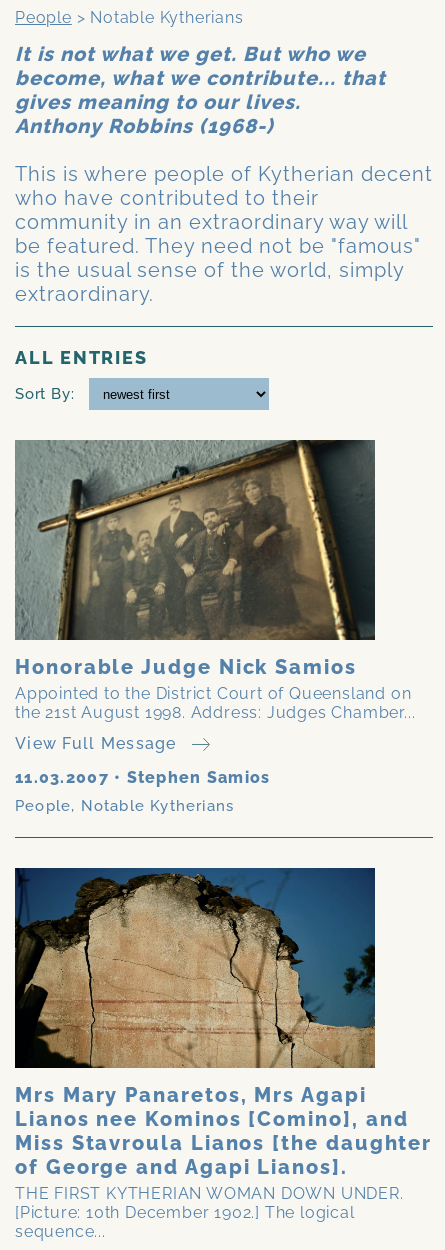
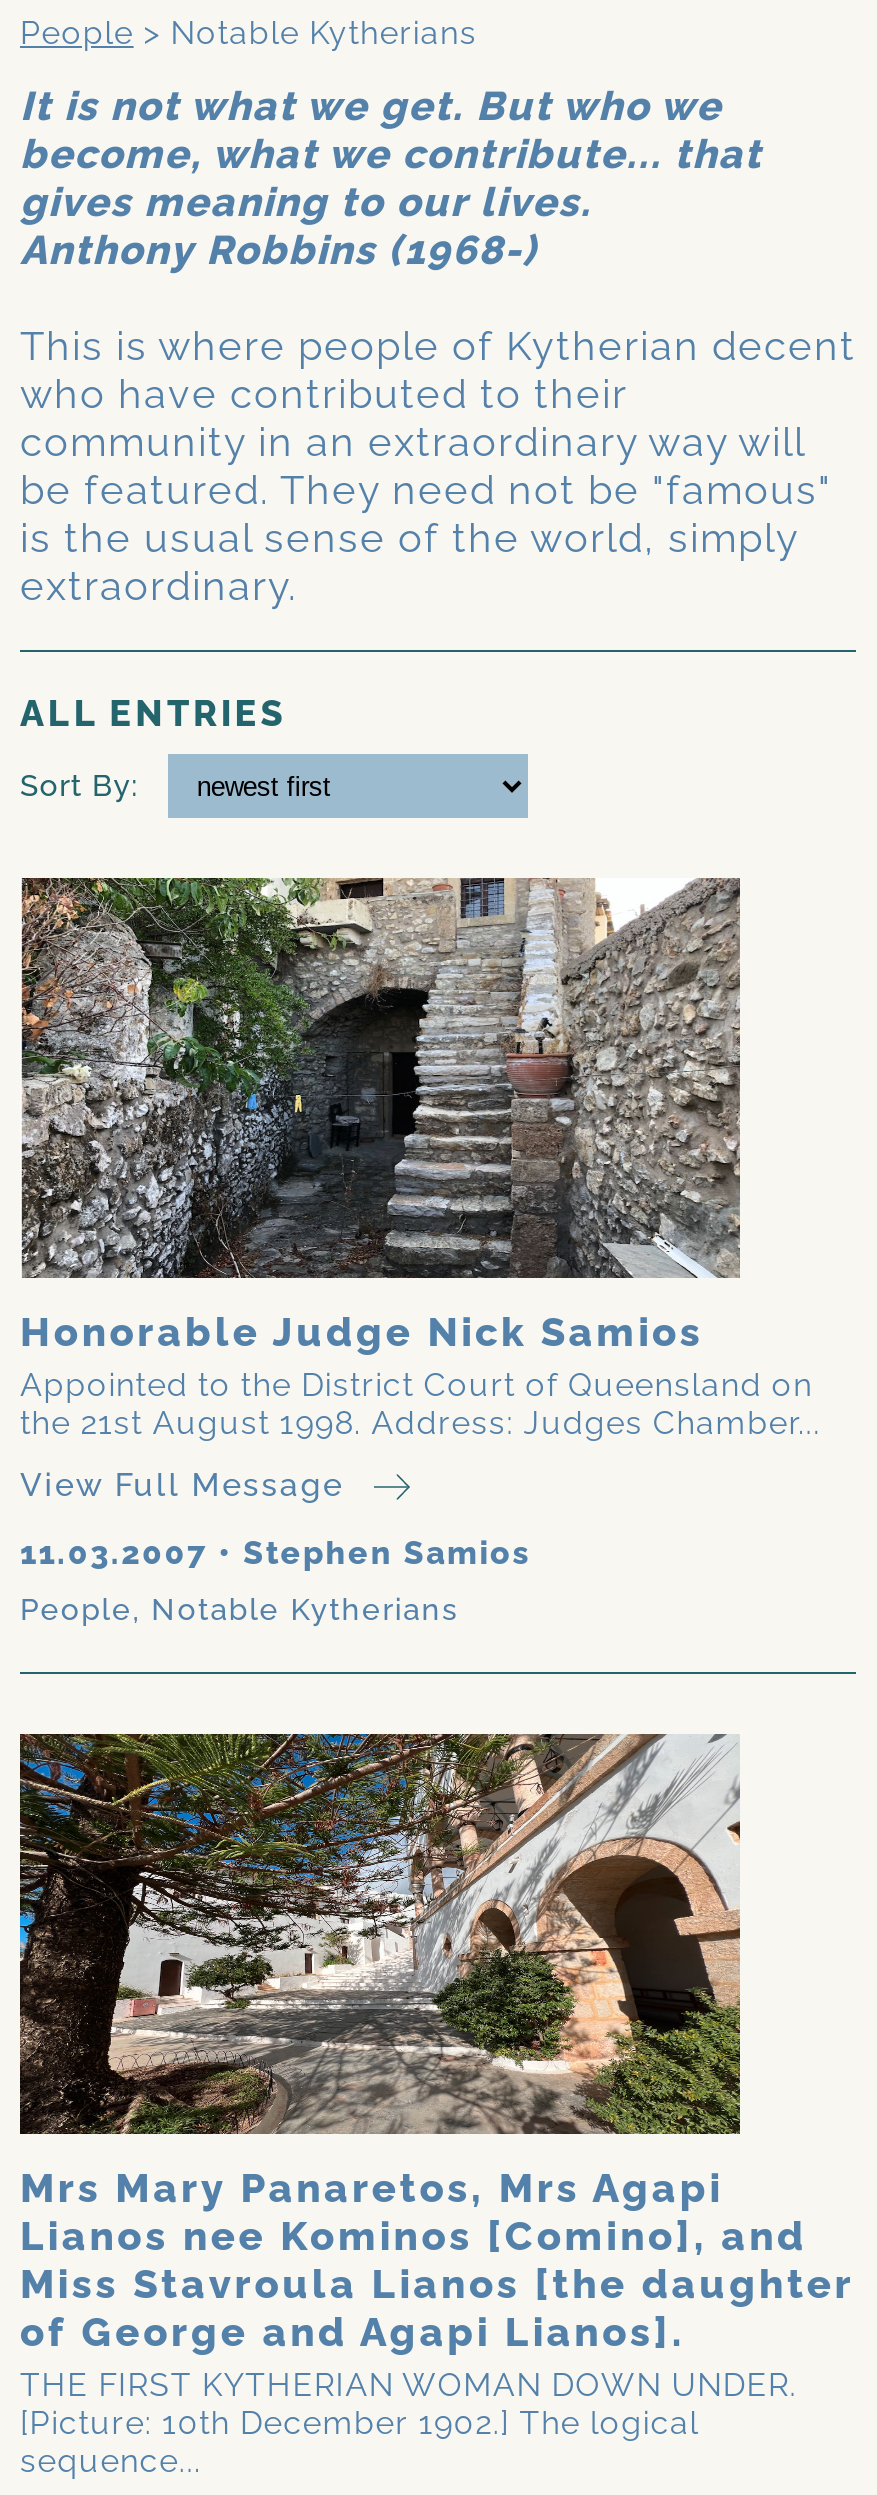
- [image]
+ [image]

- [image]
+ [image]
